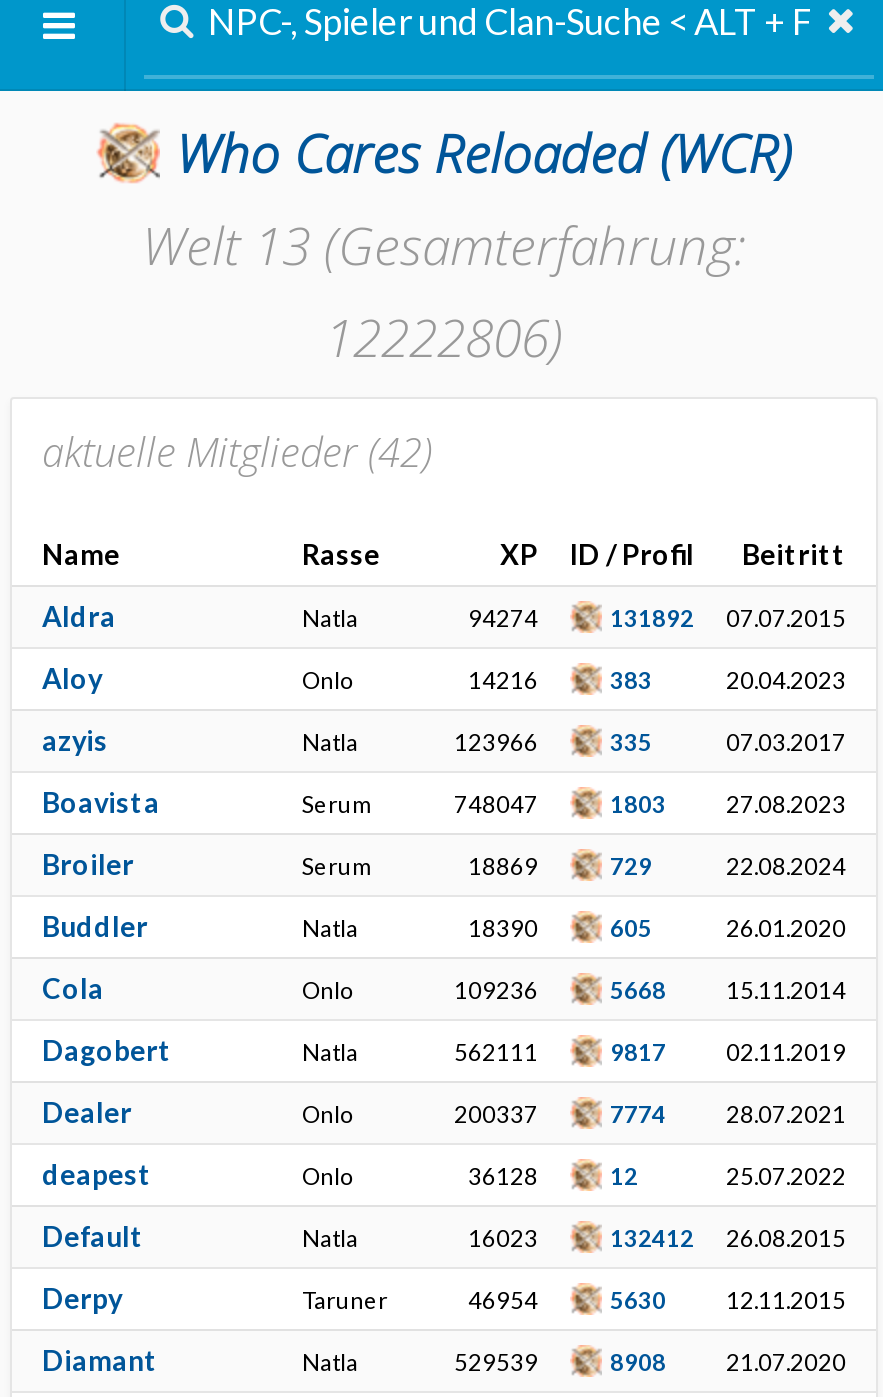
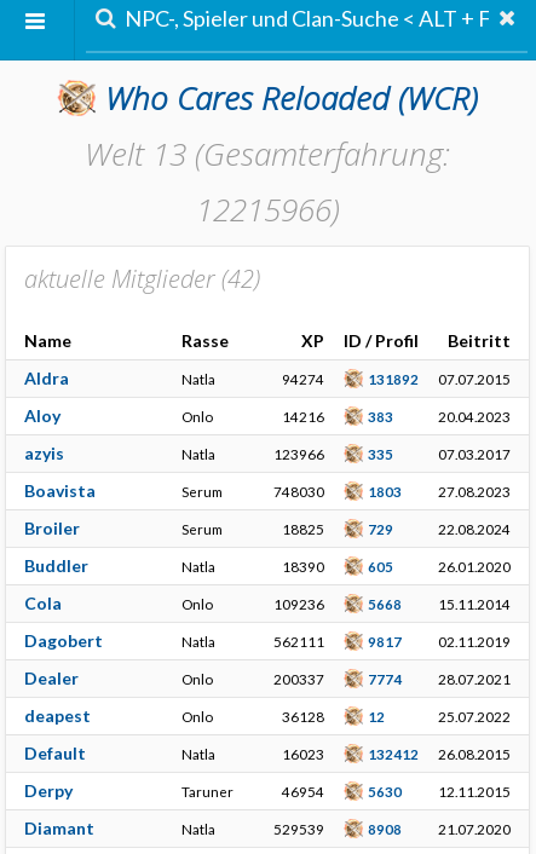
- 12222806)
+ 12215966)

- 748047
+ 748030

- 18869
+ 18825
